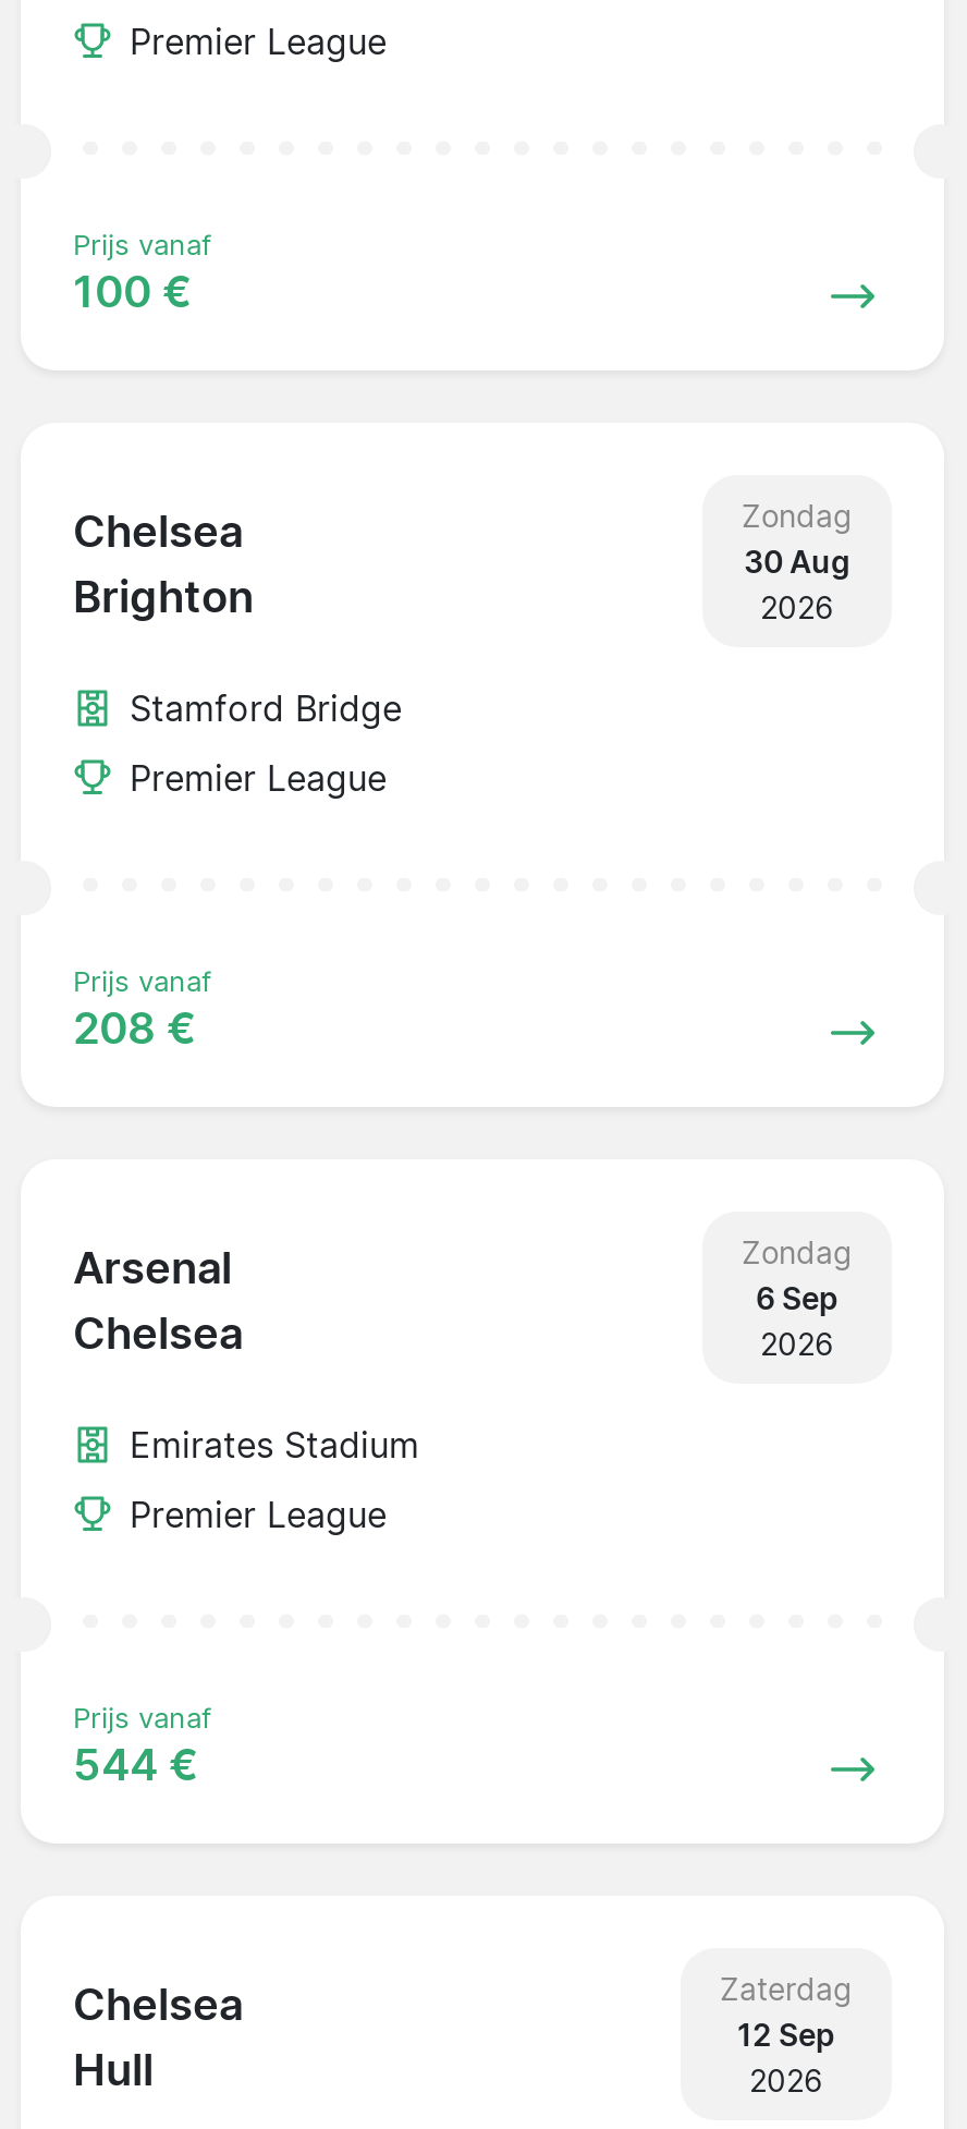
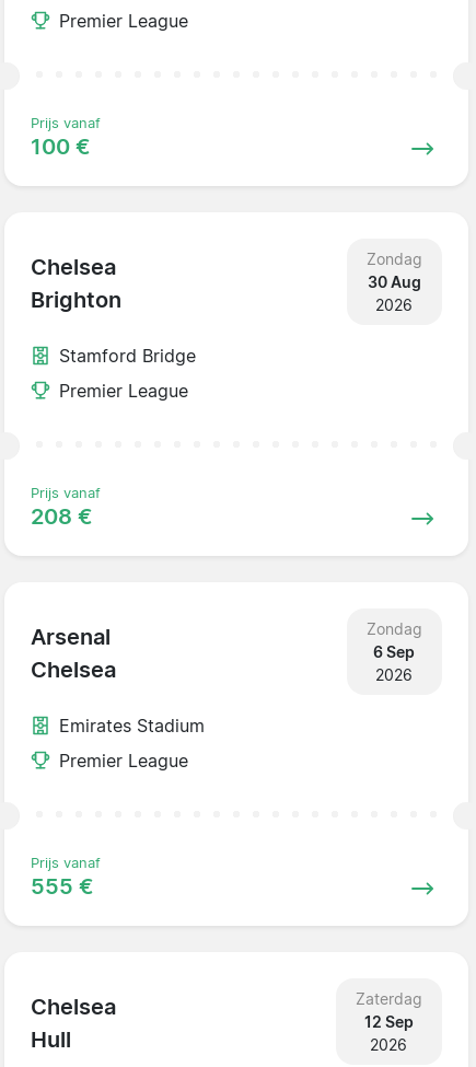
- 544 €
+ 555 €
